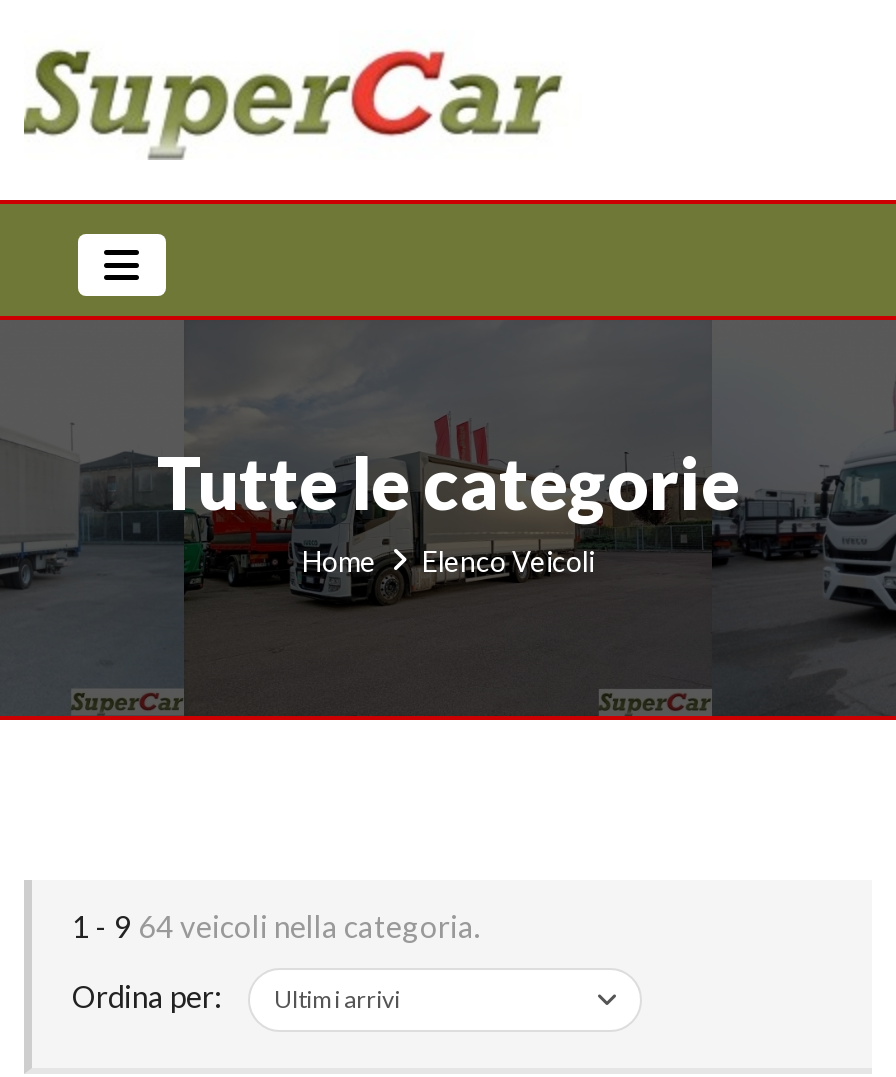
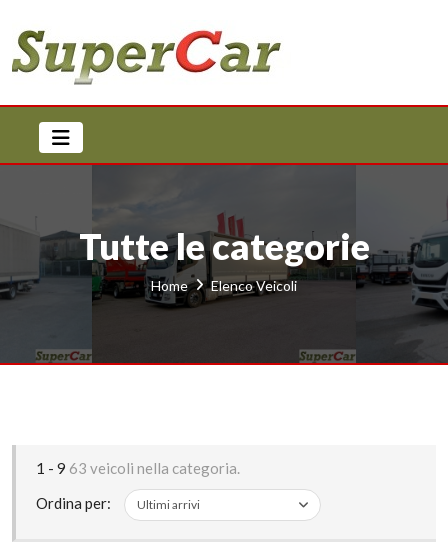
- 1 - 9 64 veicoli nella categoria.
+ 1 - 9 63 veicoli nella categoria.
